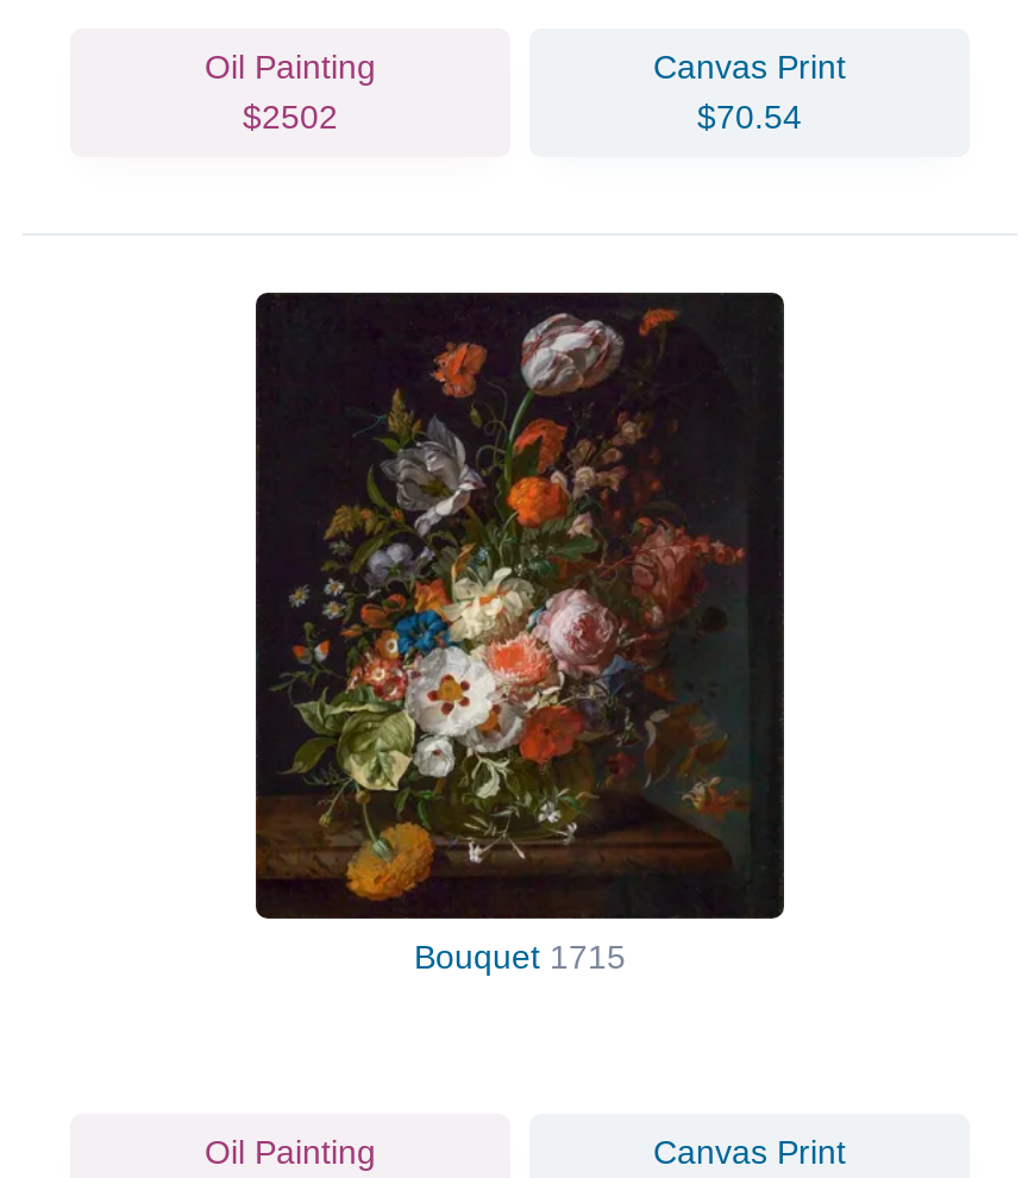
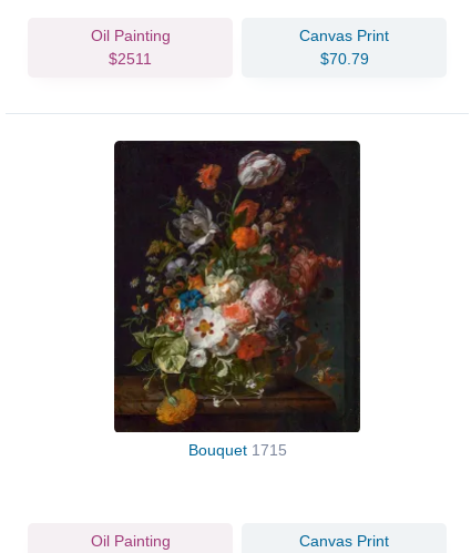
- $2502
+ $2511

- $70.54
+ $70.79
